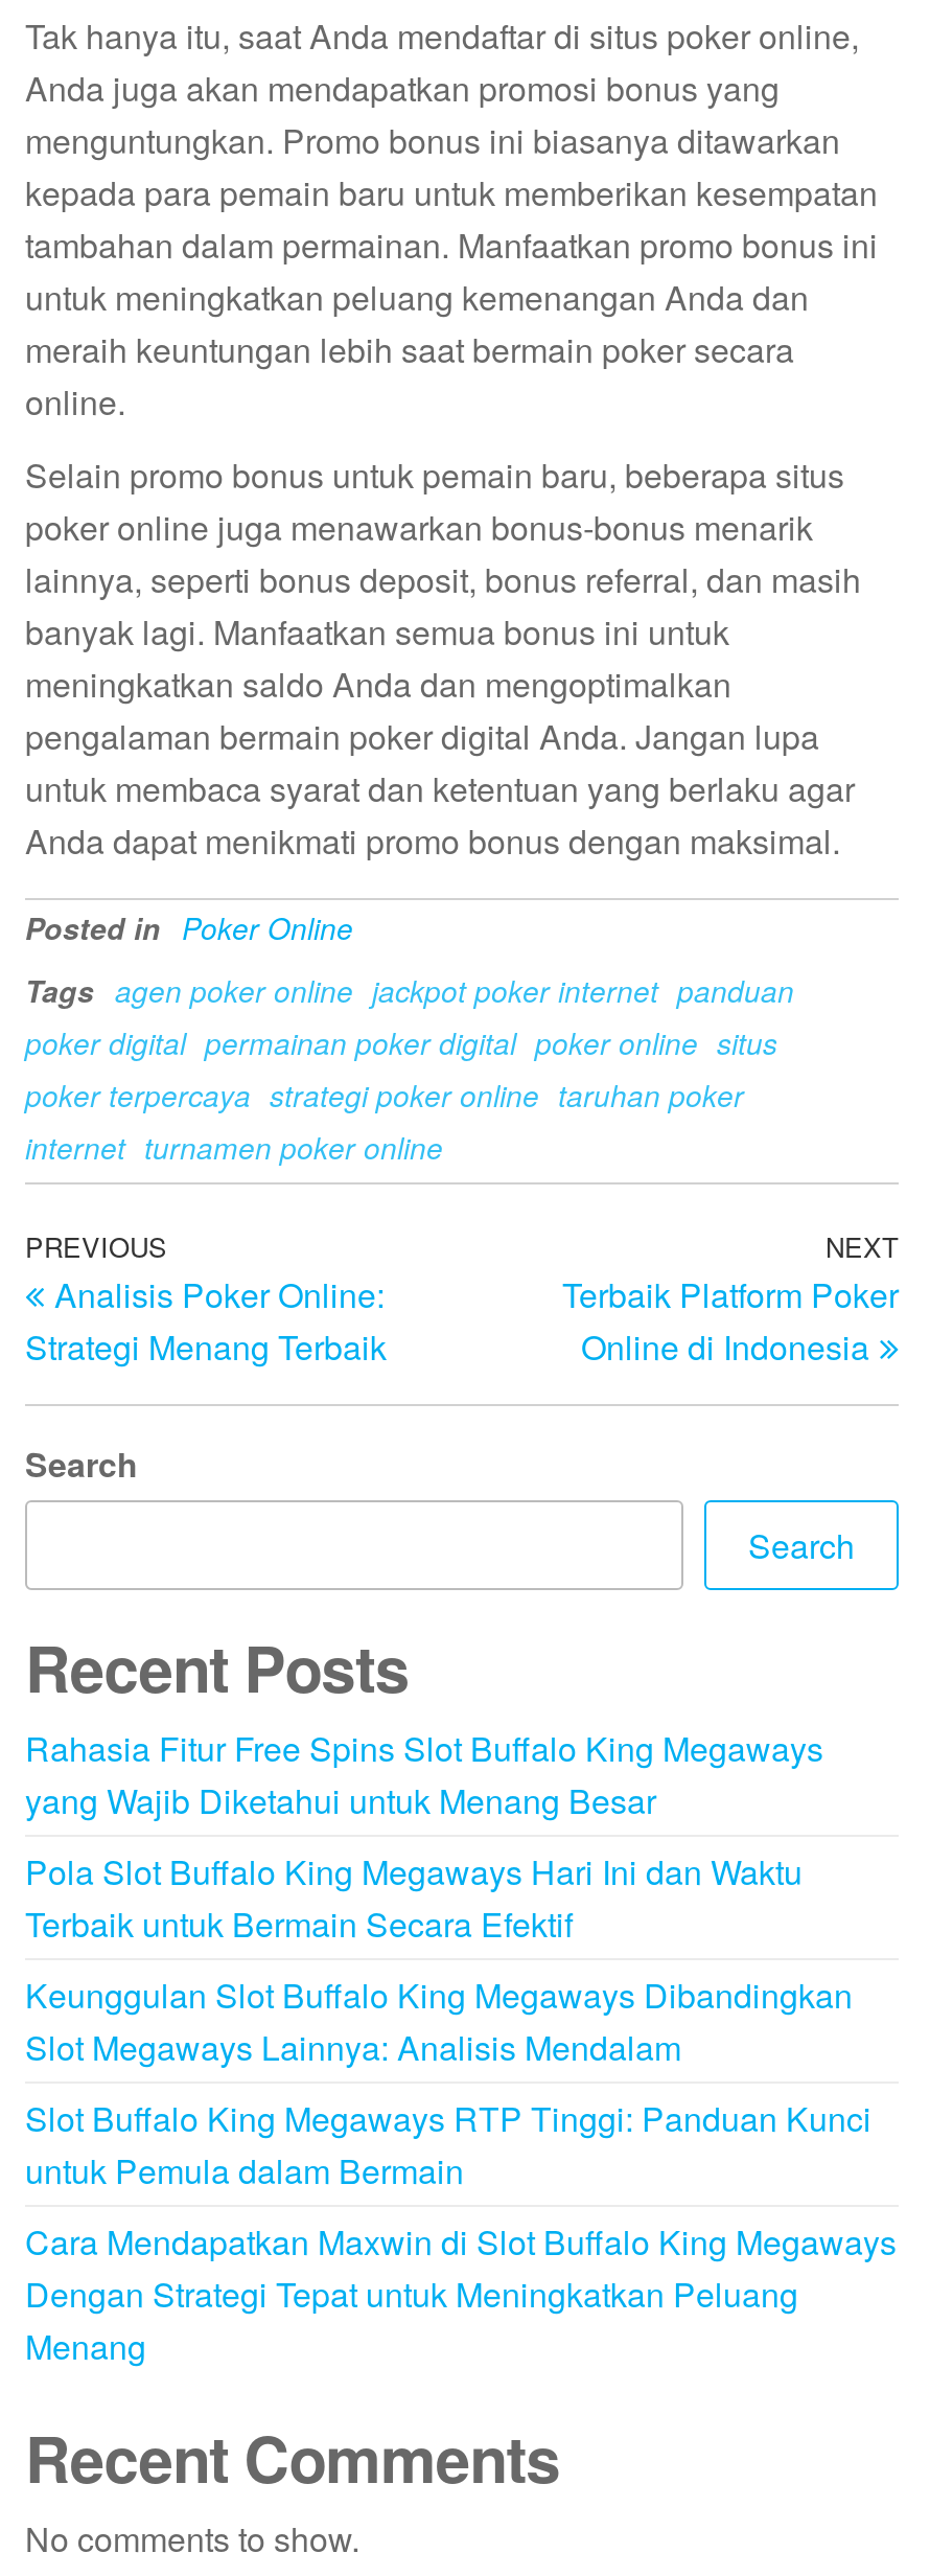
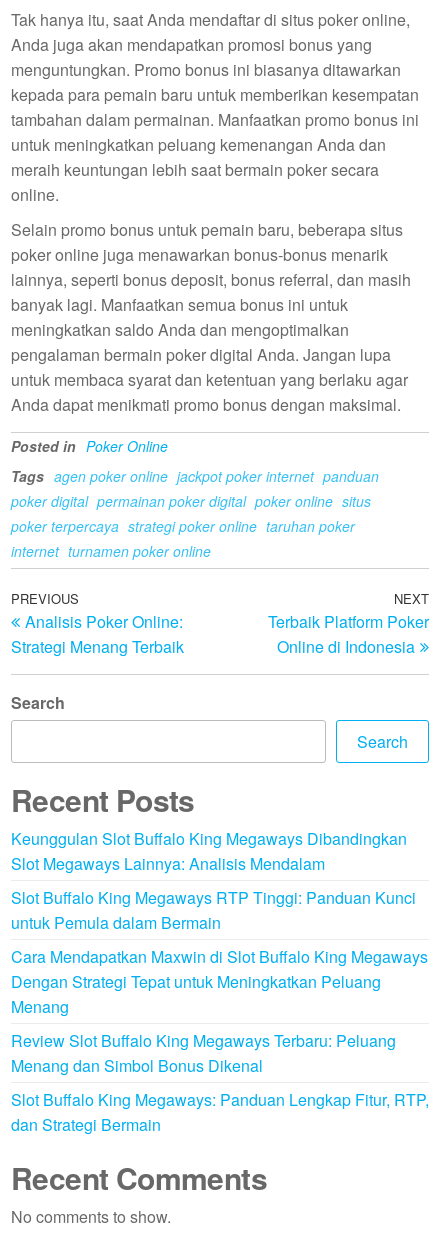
- Rahasia Fitur Free Spins Slot Buffalo King Megaways
- yang Wajib Diketahui untuk Menang Besar
- Pola Slot Buffalo King Megaways Hari Ini dan Waktu
- Terbaik untuk Bermain Secara Efektif

moved up: Keunggulan Slot Buffalo King Megaways Dibandingkan | Slot Megaways Lainnya: Analisis Mendalam | Slot Buffalo King Megaways RTP Tinggi: Panduan Kunci | untuk Pemula dalam Bermain | Cara Mendapatkan Maxwin di Slot Buffalo King Megaways | Dengan Strategi Tepat untuk Meningkatkan Peluang | Menang

+ Review Slot Buffalo King Megaways Terbaru: Peluang
+ Menang dan Simbol Bonus Dikenal
+ Slot Buffalo King Megaways: Panduan Lengkap Fitur, RTP,
+ dan Strategi Bermain
